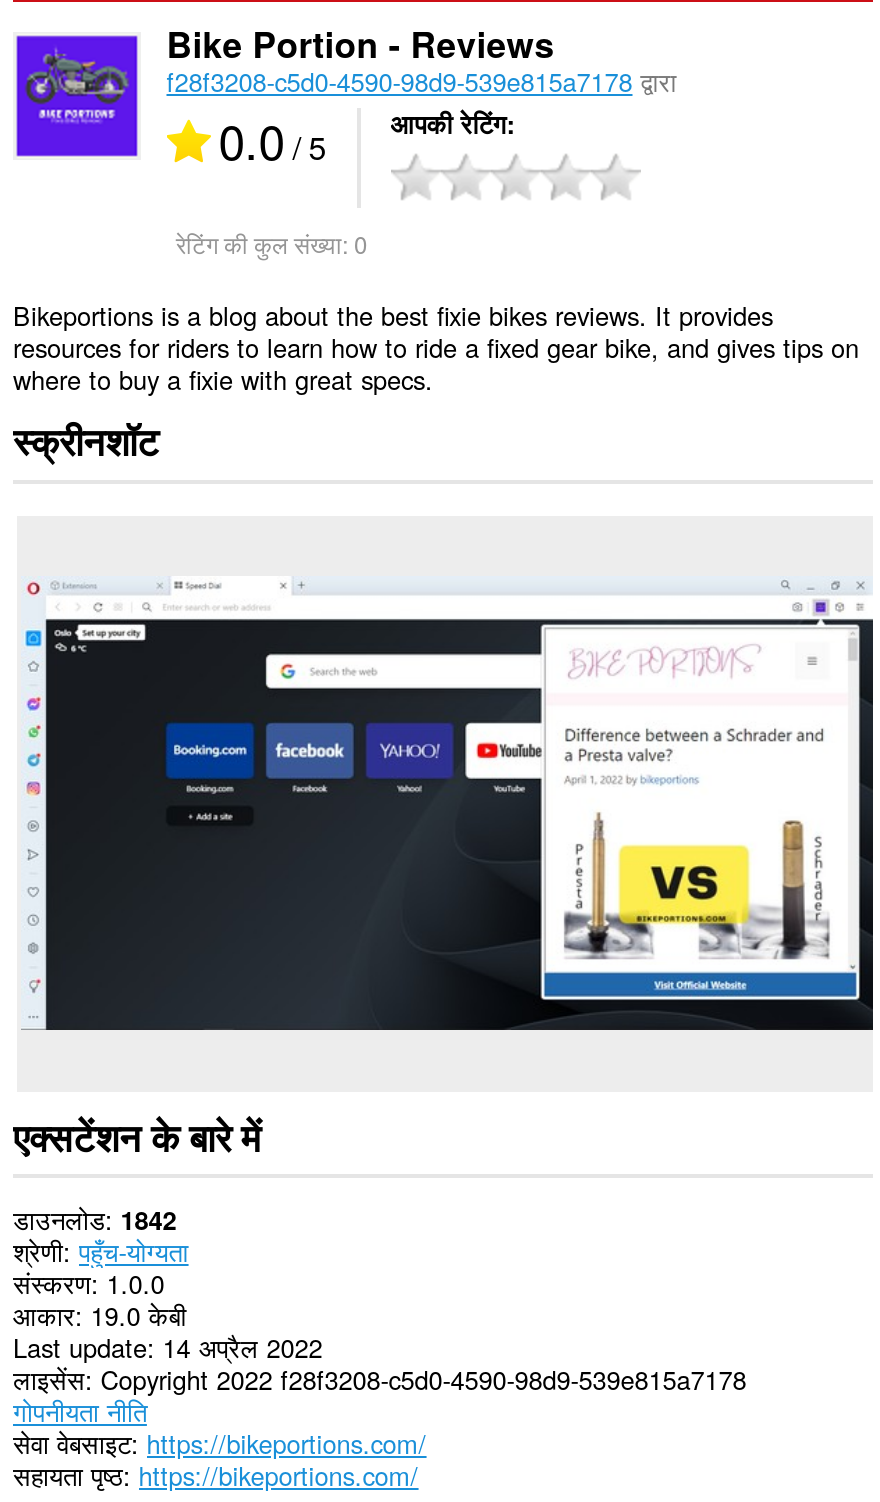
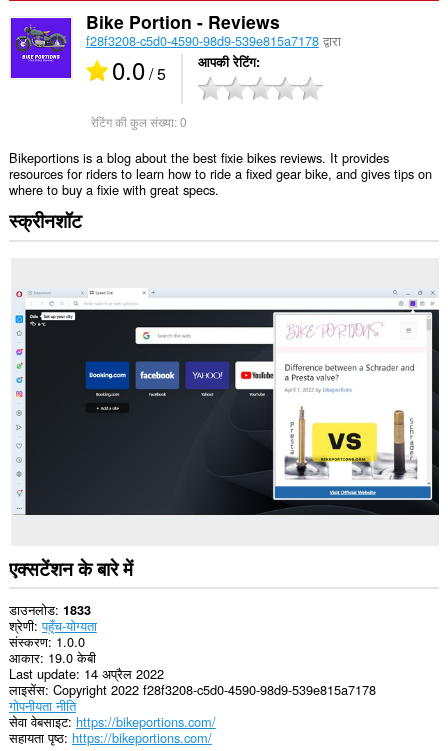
- डाउनलोड 1842
+ डाउनलोड 1833
